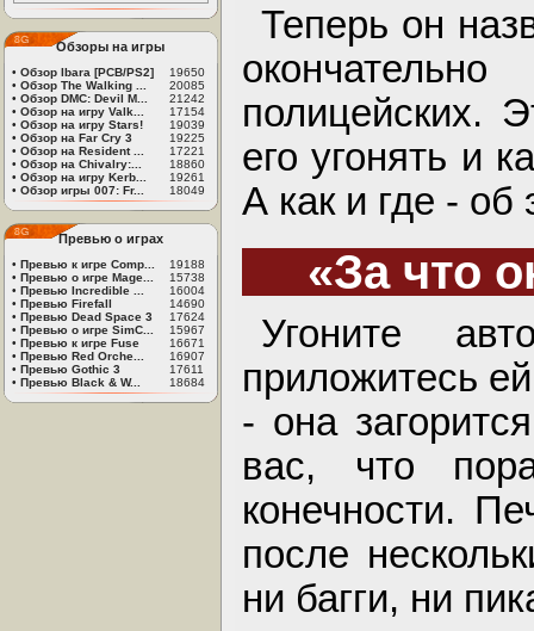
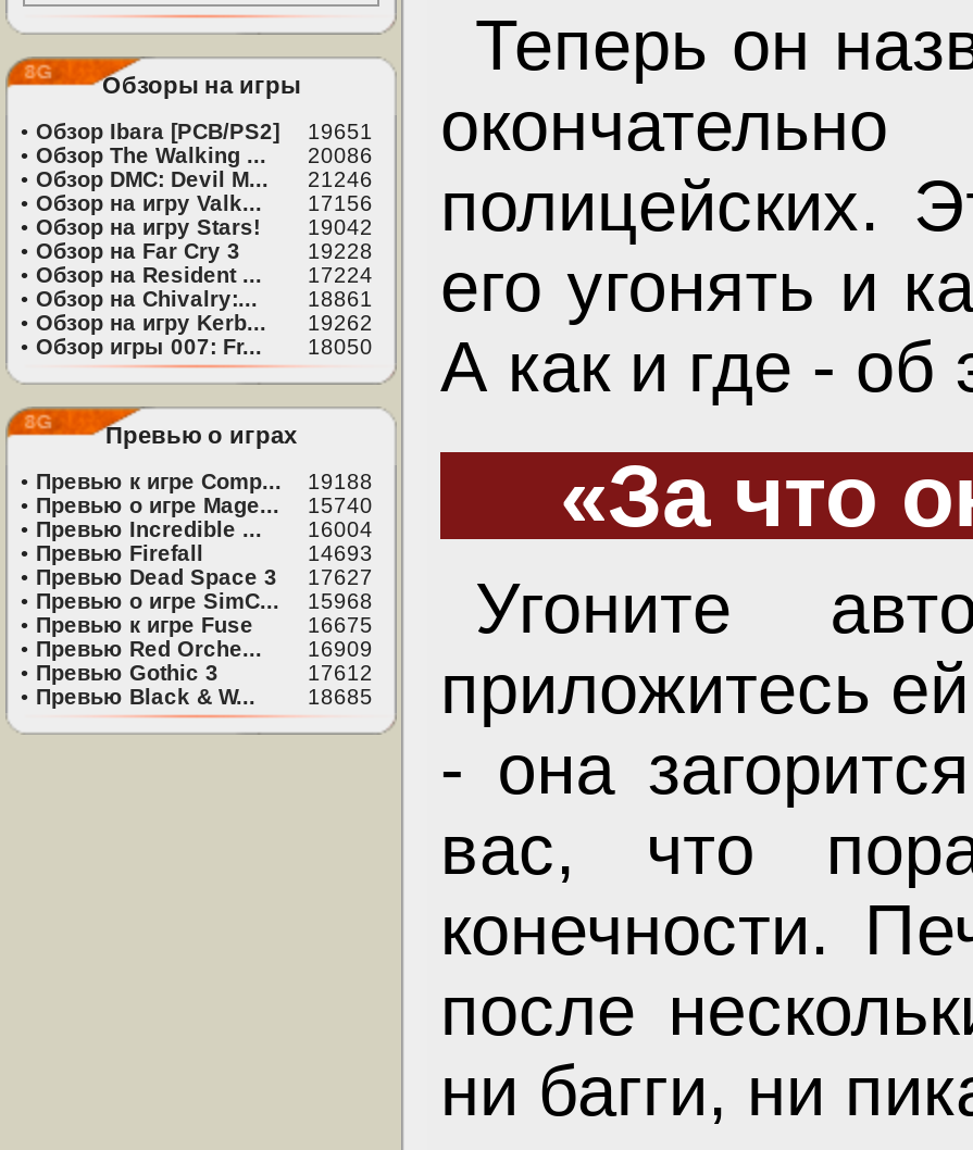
- • Обзор Ibara [PCB/PS2] 19650
+ • Обзор Ibara [PCB/PS2] 19651

- • Обзор The Walking ... 20085
+ • Обзор The Walking ... 20086

- • Обзор DMC: Devil M... 21242
+ • Обзор DMC: Devil M... 21246

- • Обзор на игру Valk... 17154
+ • Обзор на игру Valk... 17156

- • Обзор на игру Stars! 19039
+ • Обзор на игру Stars! 19042

- 19225
+ 19228

- • Обзор на Resident ... 17221
+ • Обзор на Resident ... 17224

- 18860
+ 18861

- • Обзор на игру Kerb... 19261
+ • Обзор на игру Kerb... 19262

- • Обзор игры 007: Fr... 18049
+ • Обзор игры 007: Fr... 18050

- • Превью о игре Mage... 15738
+ • Превью о игре Mage... 15740

- 14690
+ 14693

- • Превью Dead Space 3 17624
+ • Превью Dead Space 3 17627

- 15967
+ 15968

- 16671
+ 16675

- • Превью Red Orche... 16907
+ • Превью Red Orche... 16909

- 17611
+ 17612

- 18684
+ 18685
